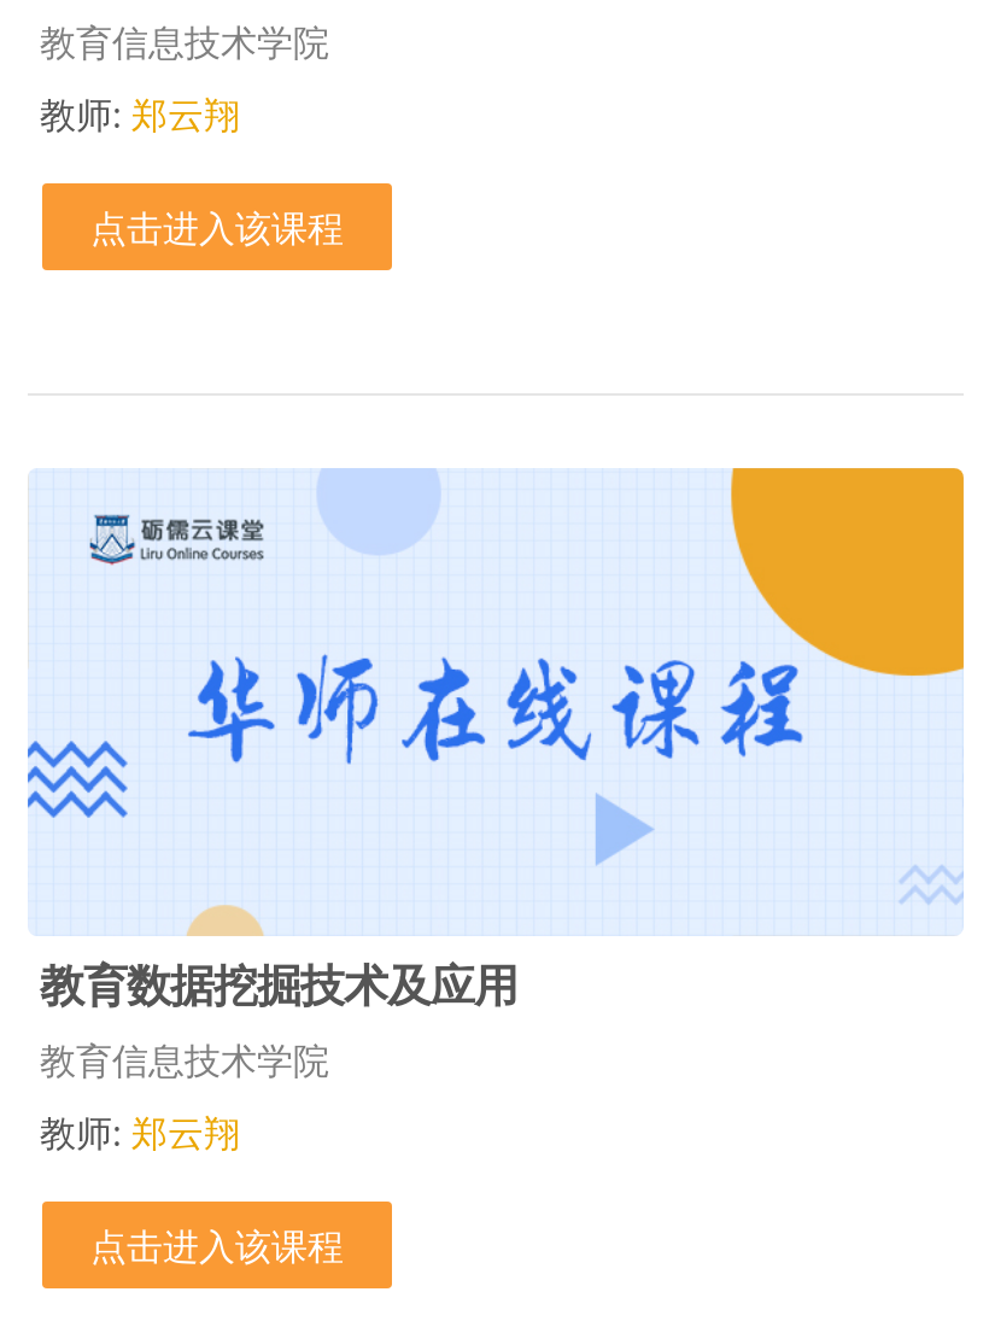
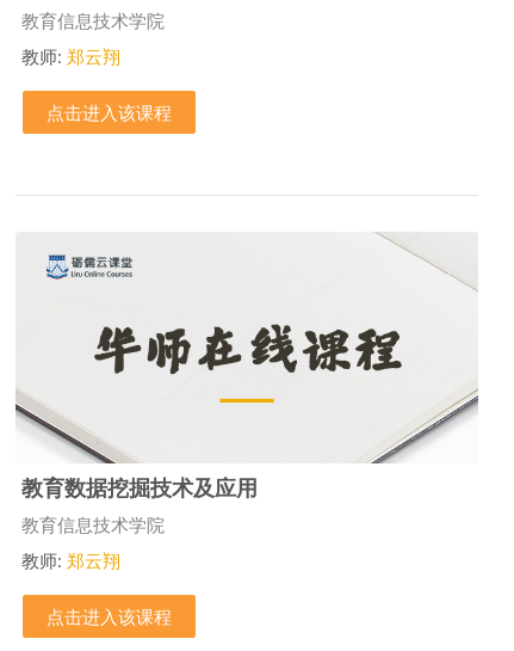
- [image]
+ [image]
